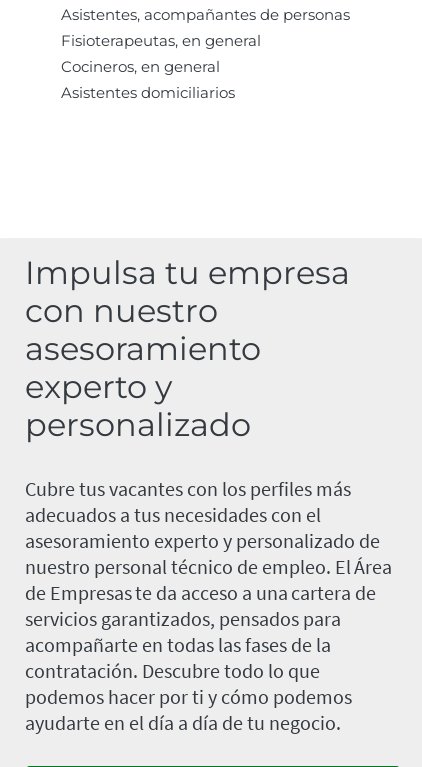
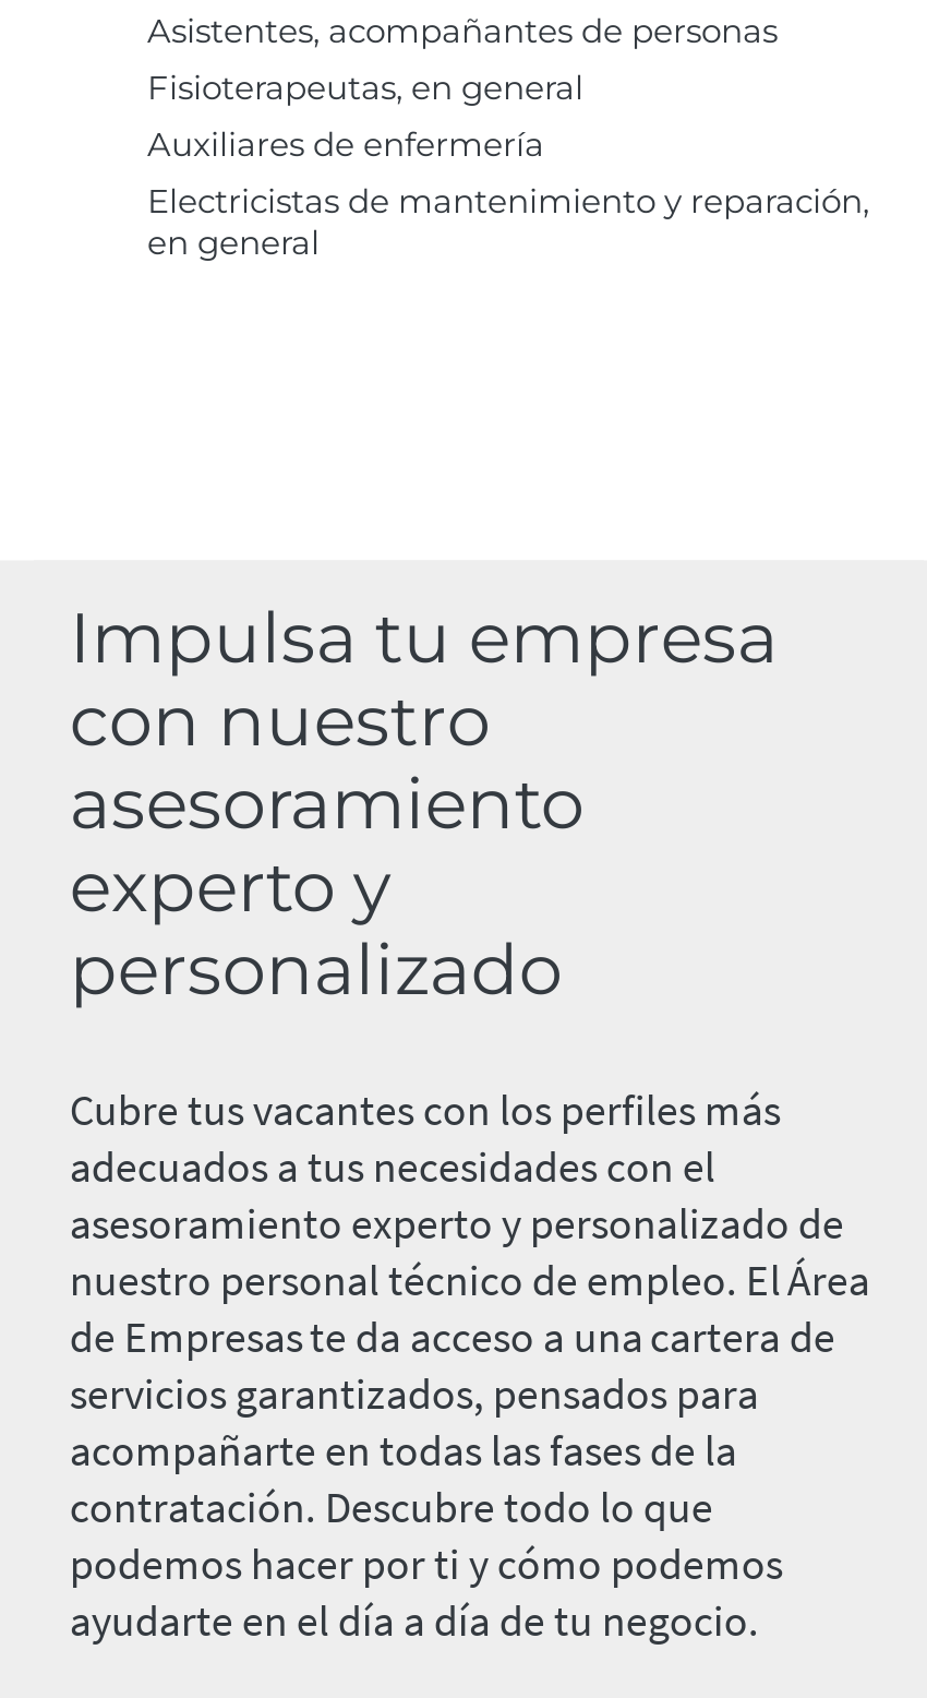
- Cocineros, en general
- Asistentes domiciliarios
+ Auxiliares de enfermería
+ Electricistas de mantenimiento y reparación,
+ en general
